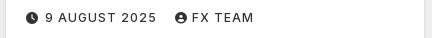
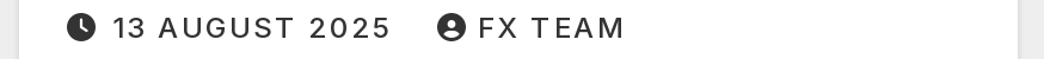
- 9 AUGUST 2025
+ 13 AUGUST 2025
